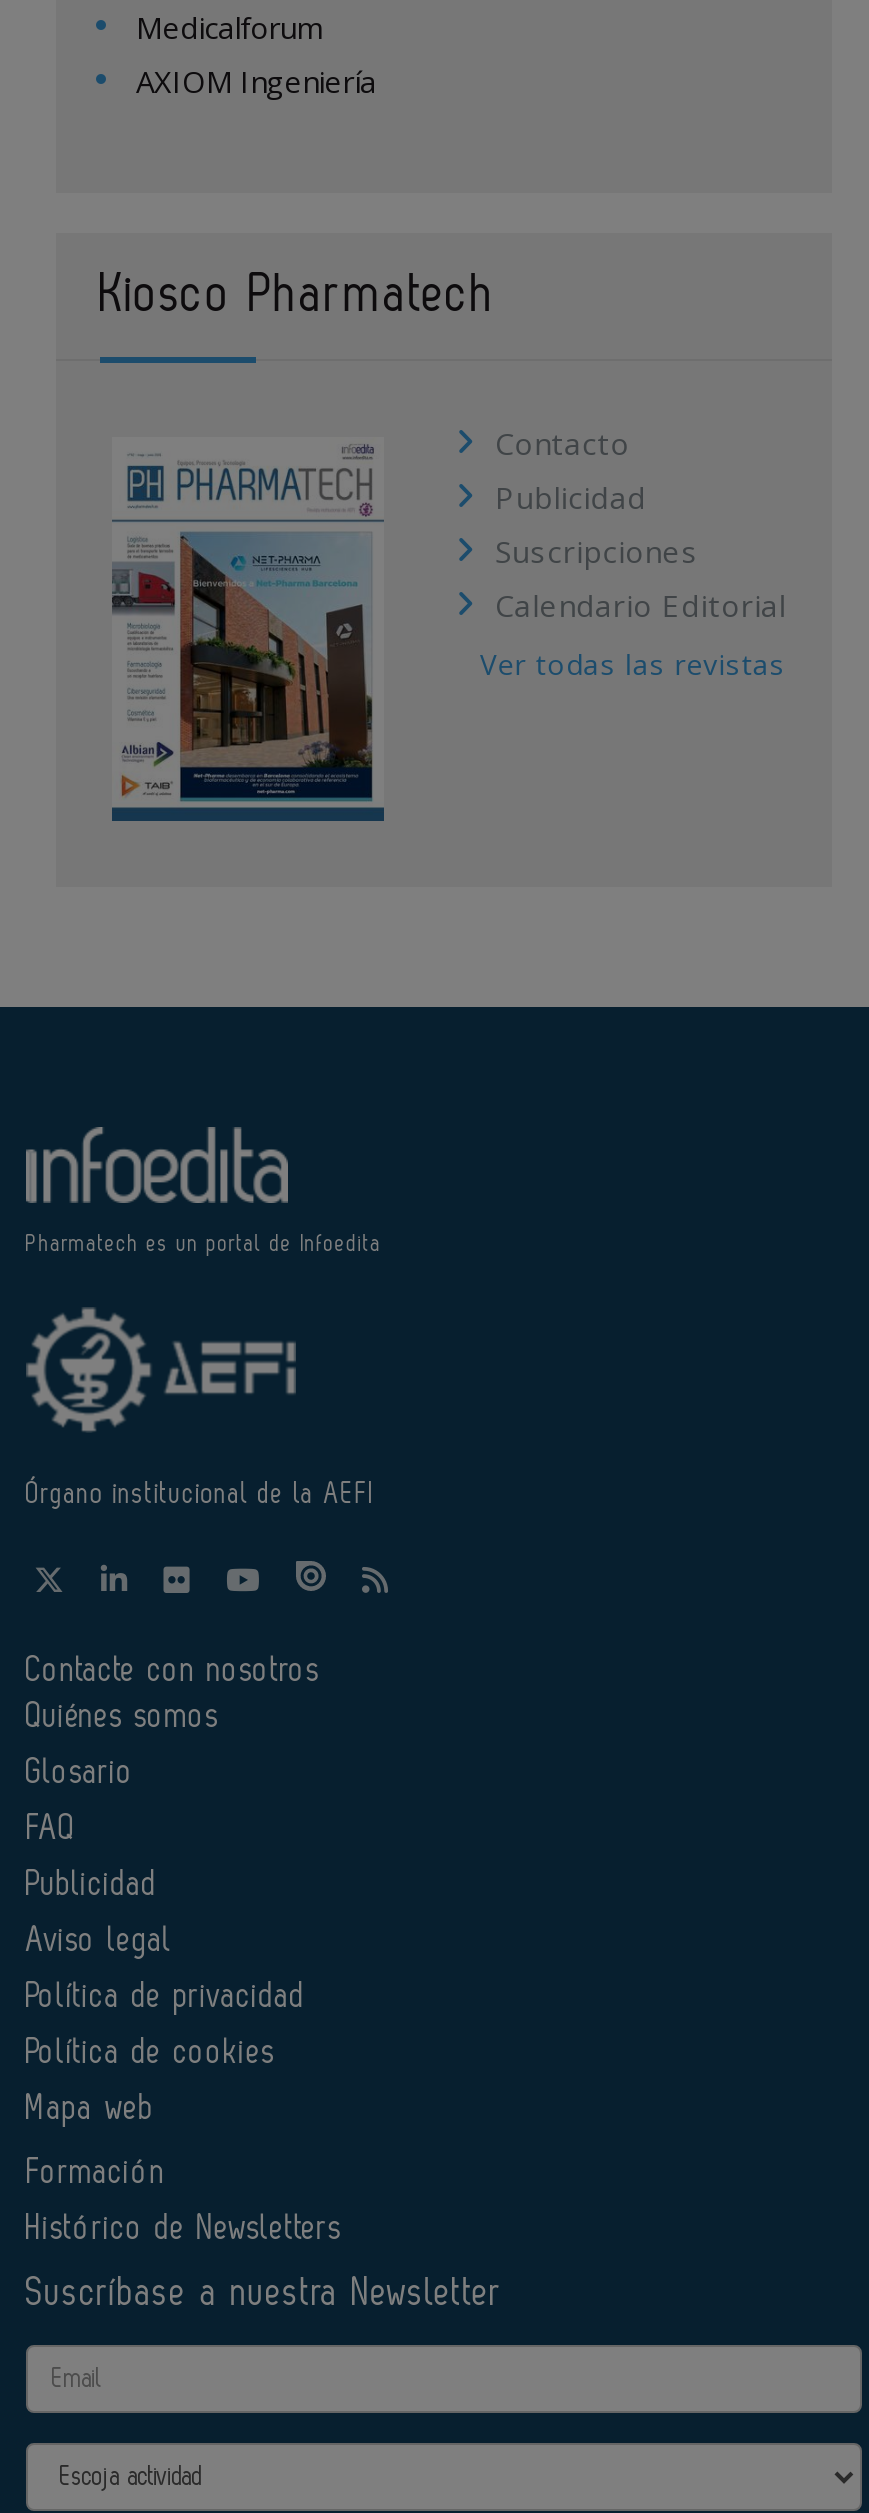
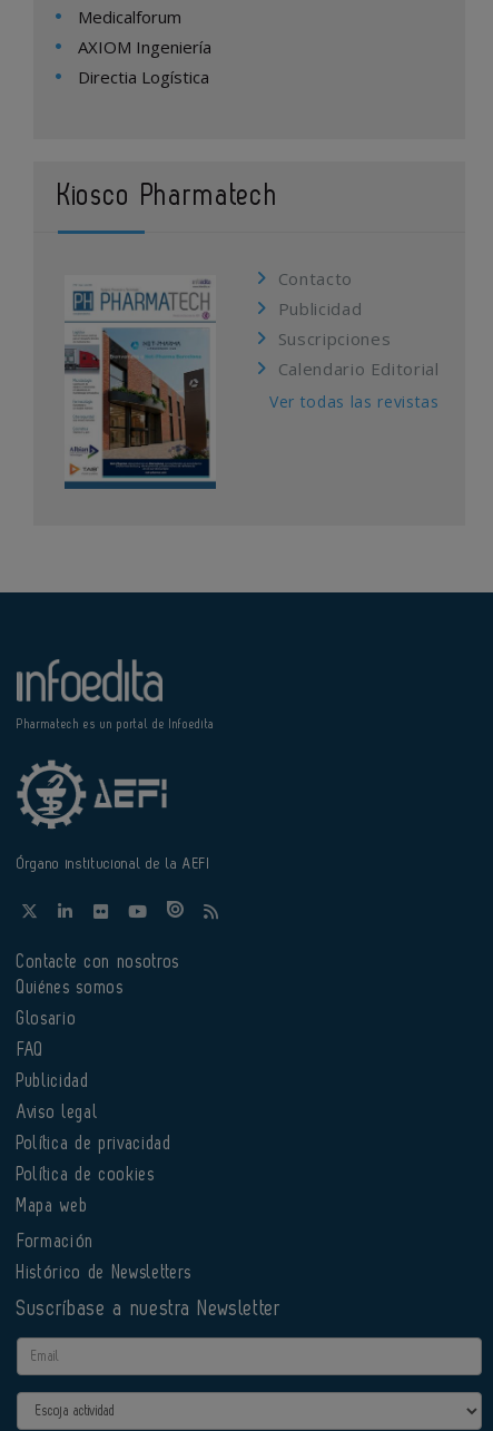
+ Directia Logística
